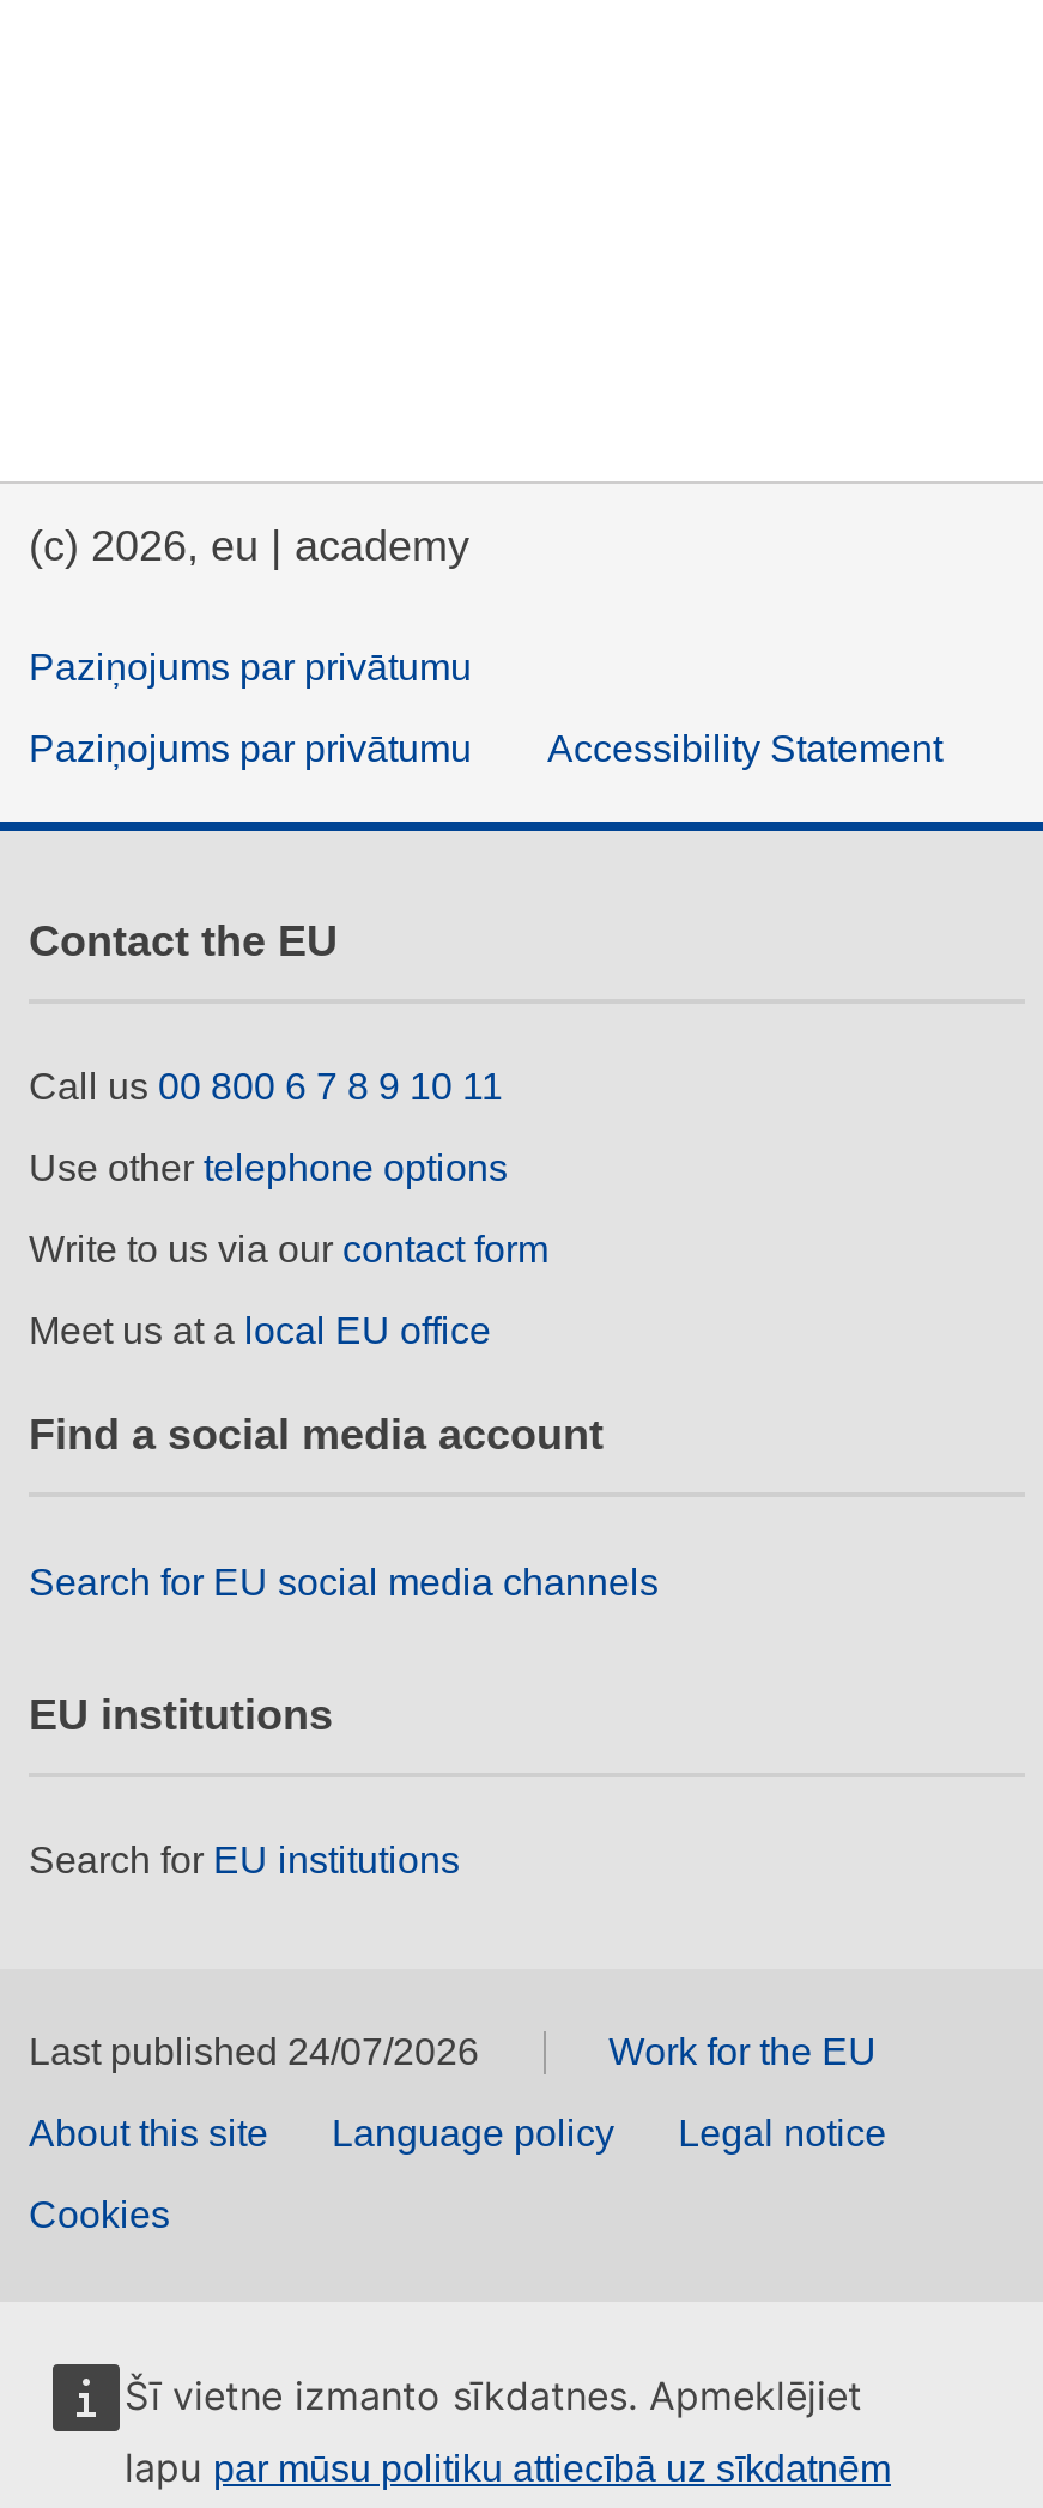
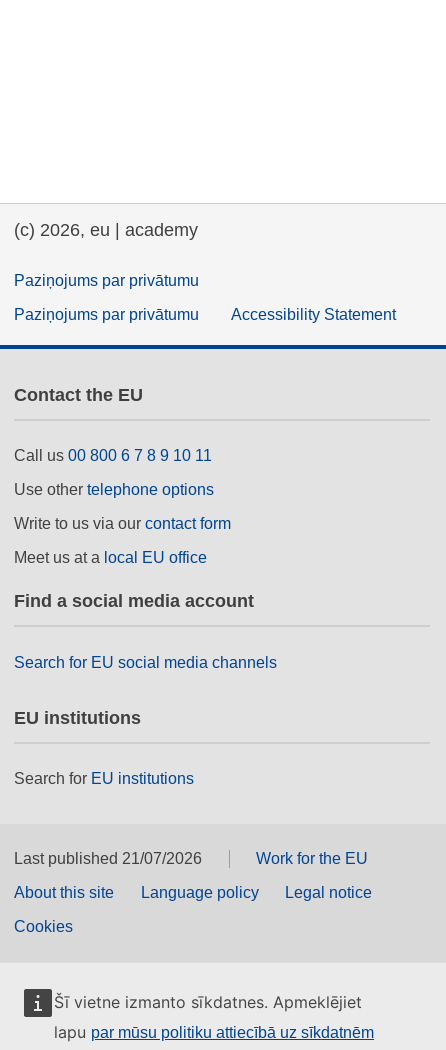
- Last published 24/07/2026
+ Last published 21/07/2026
